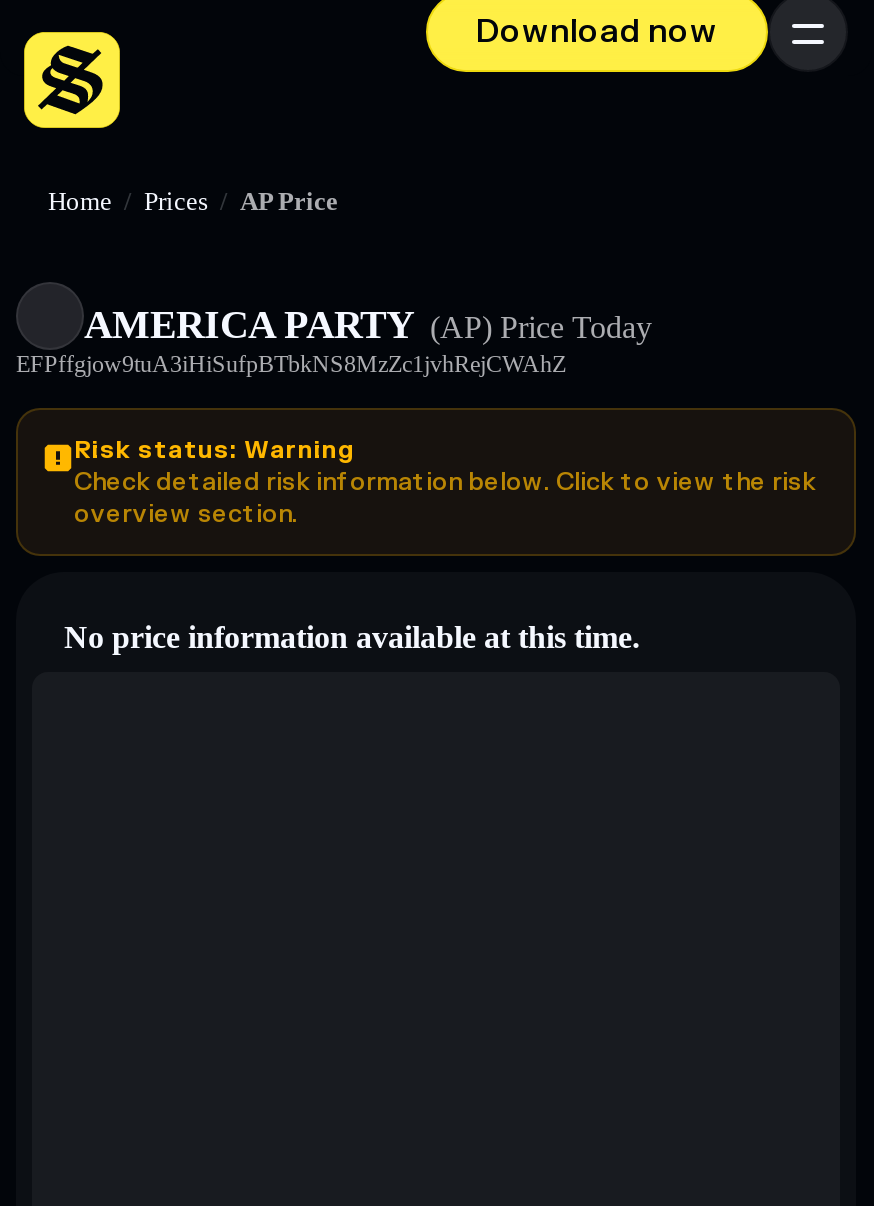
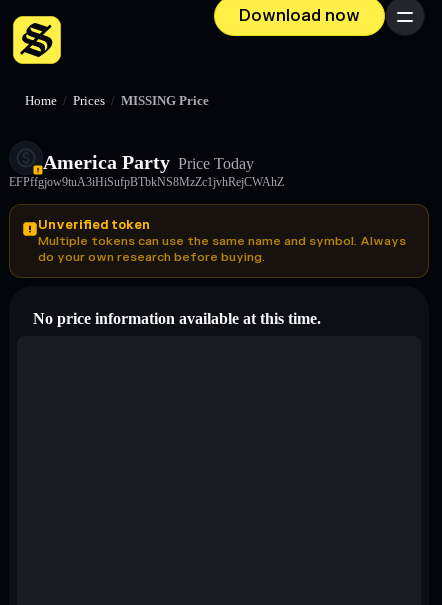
- Home / Prices / AP Price
+ Home / Prices / MISSING Price

- AMERICA PARTY (AP) Price Today
+ America Party Price Today

- Risk status: Warning
- Check detailed risk information below. Click to view the risk
- overview section.
+ Unverified token
+ Multiple tokens can use the same name and symbol. Always
+ do your own research before buying.
